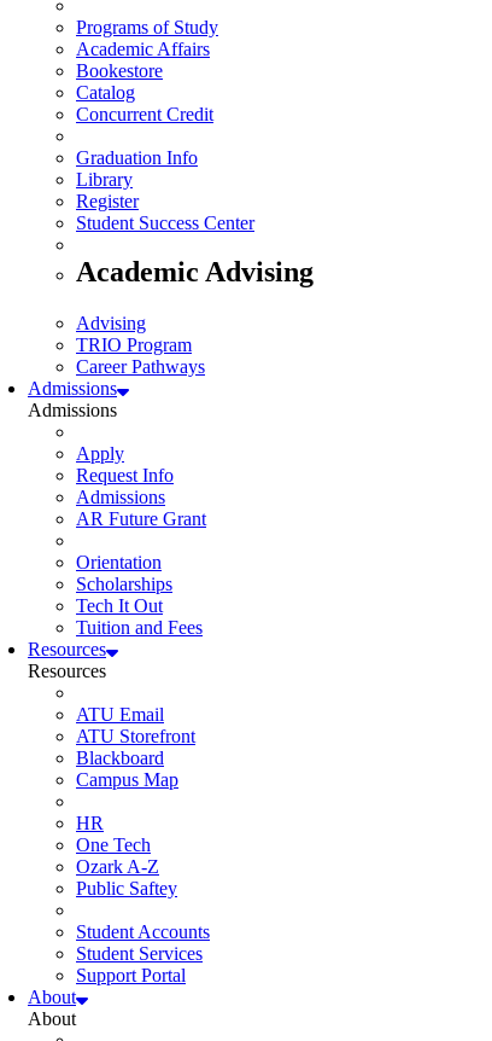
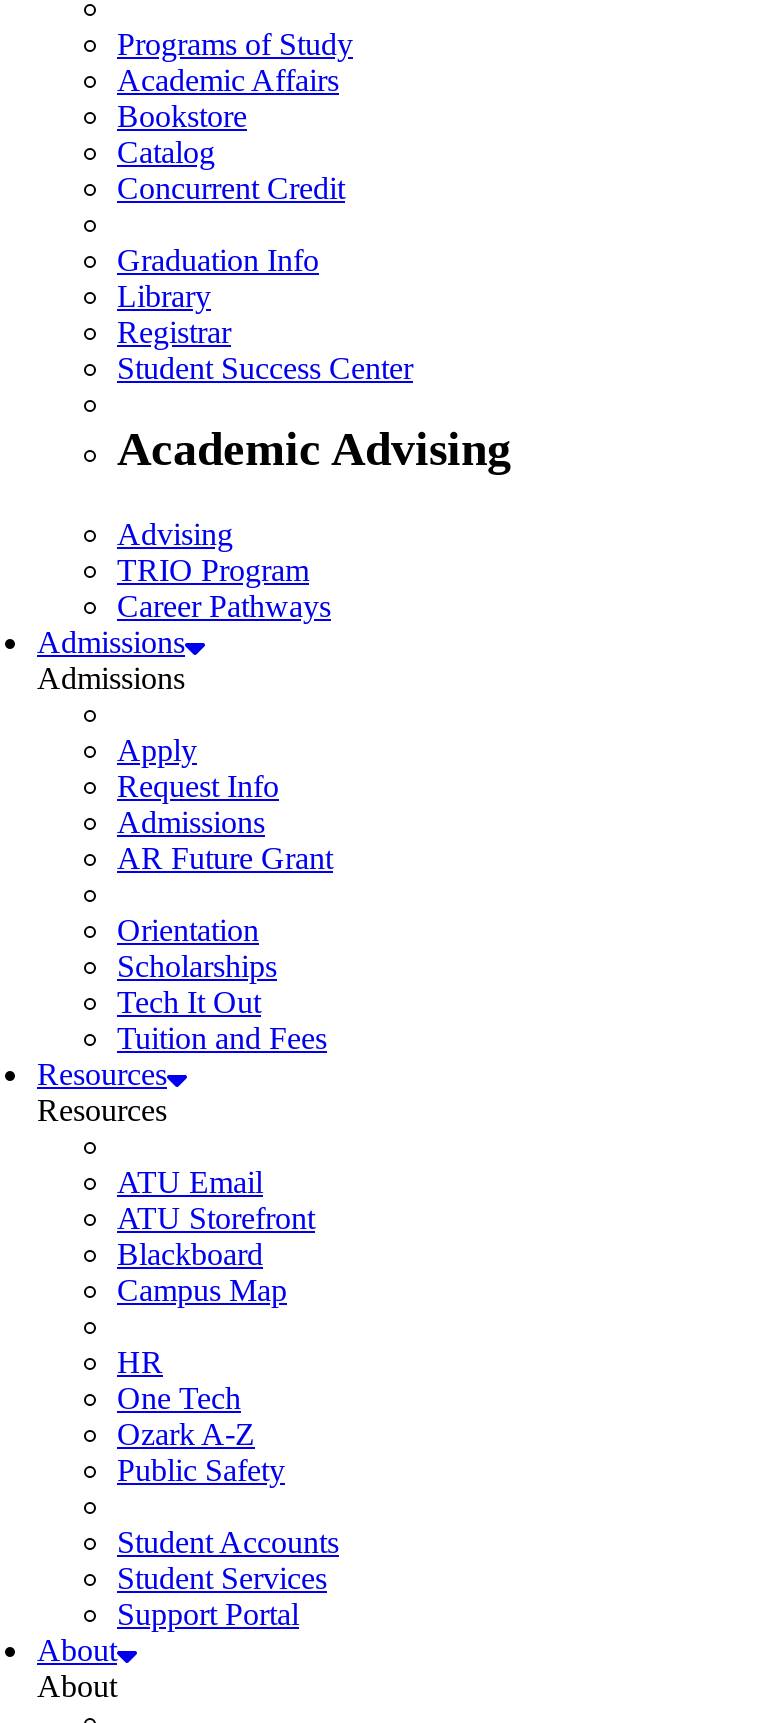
- Bookestore
+ Bookstore

- Register
+ Registrar

- Public Saftey
+ Public Safety
